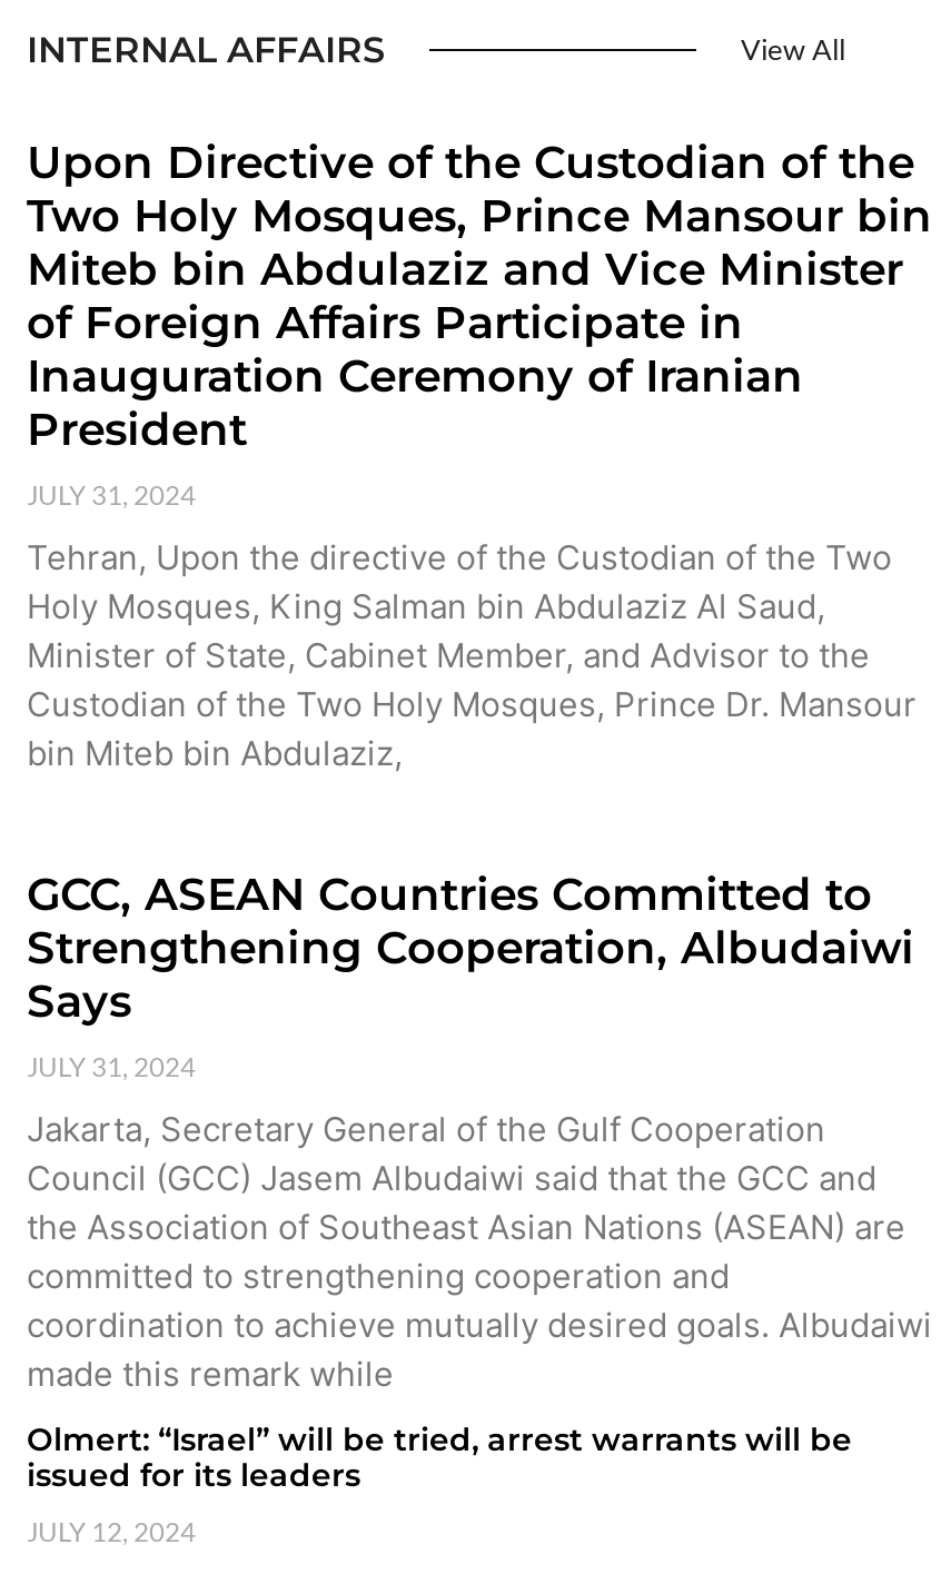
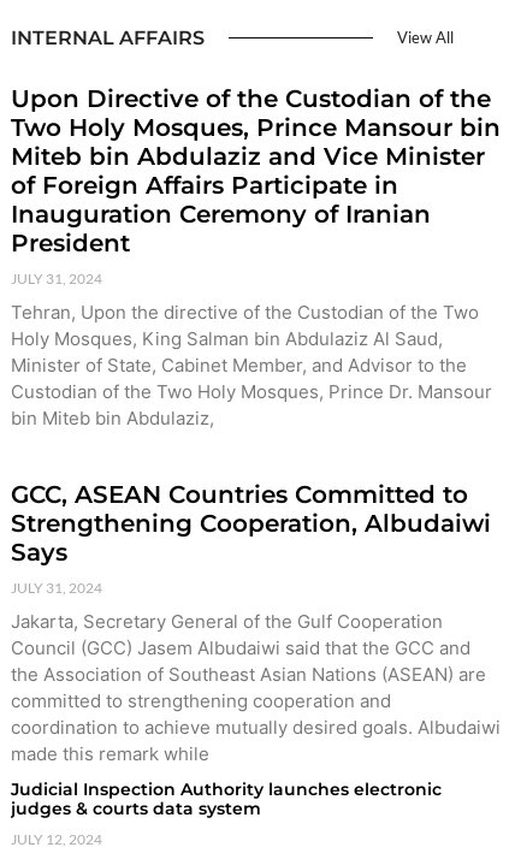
- Olmert: “Israel” will be tried, arrest warrants will be
- issued for its leaders
+ Judicial Inspection Authority launches electronic
+ judges & courts data system
